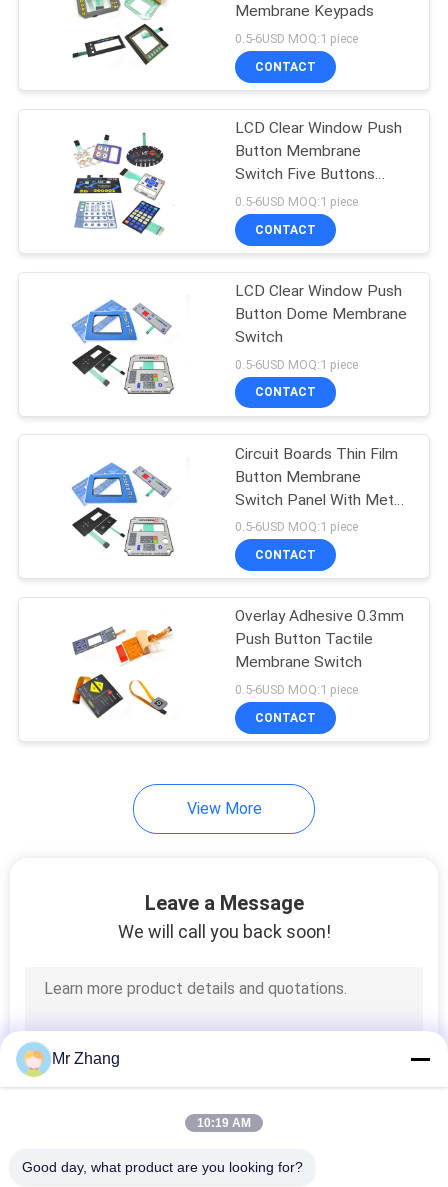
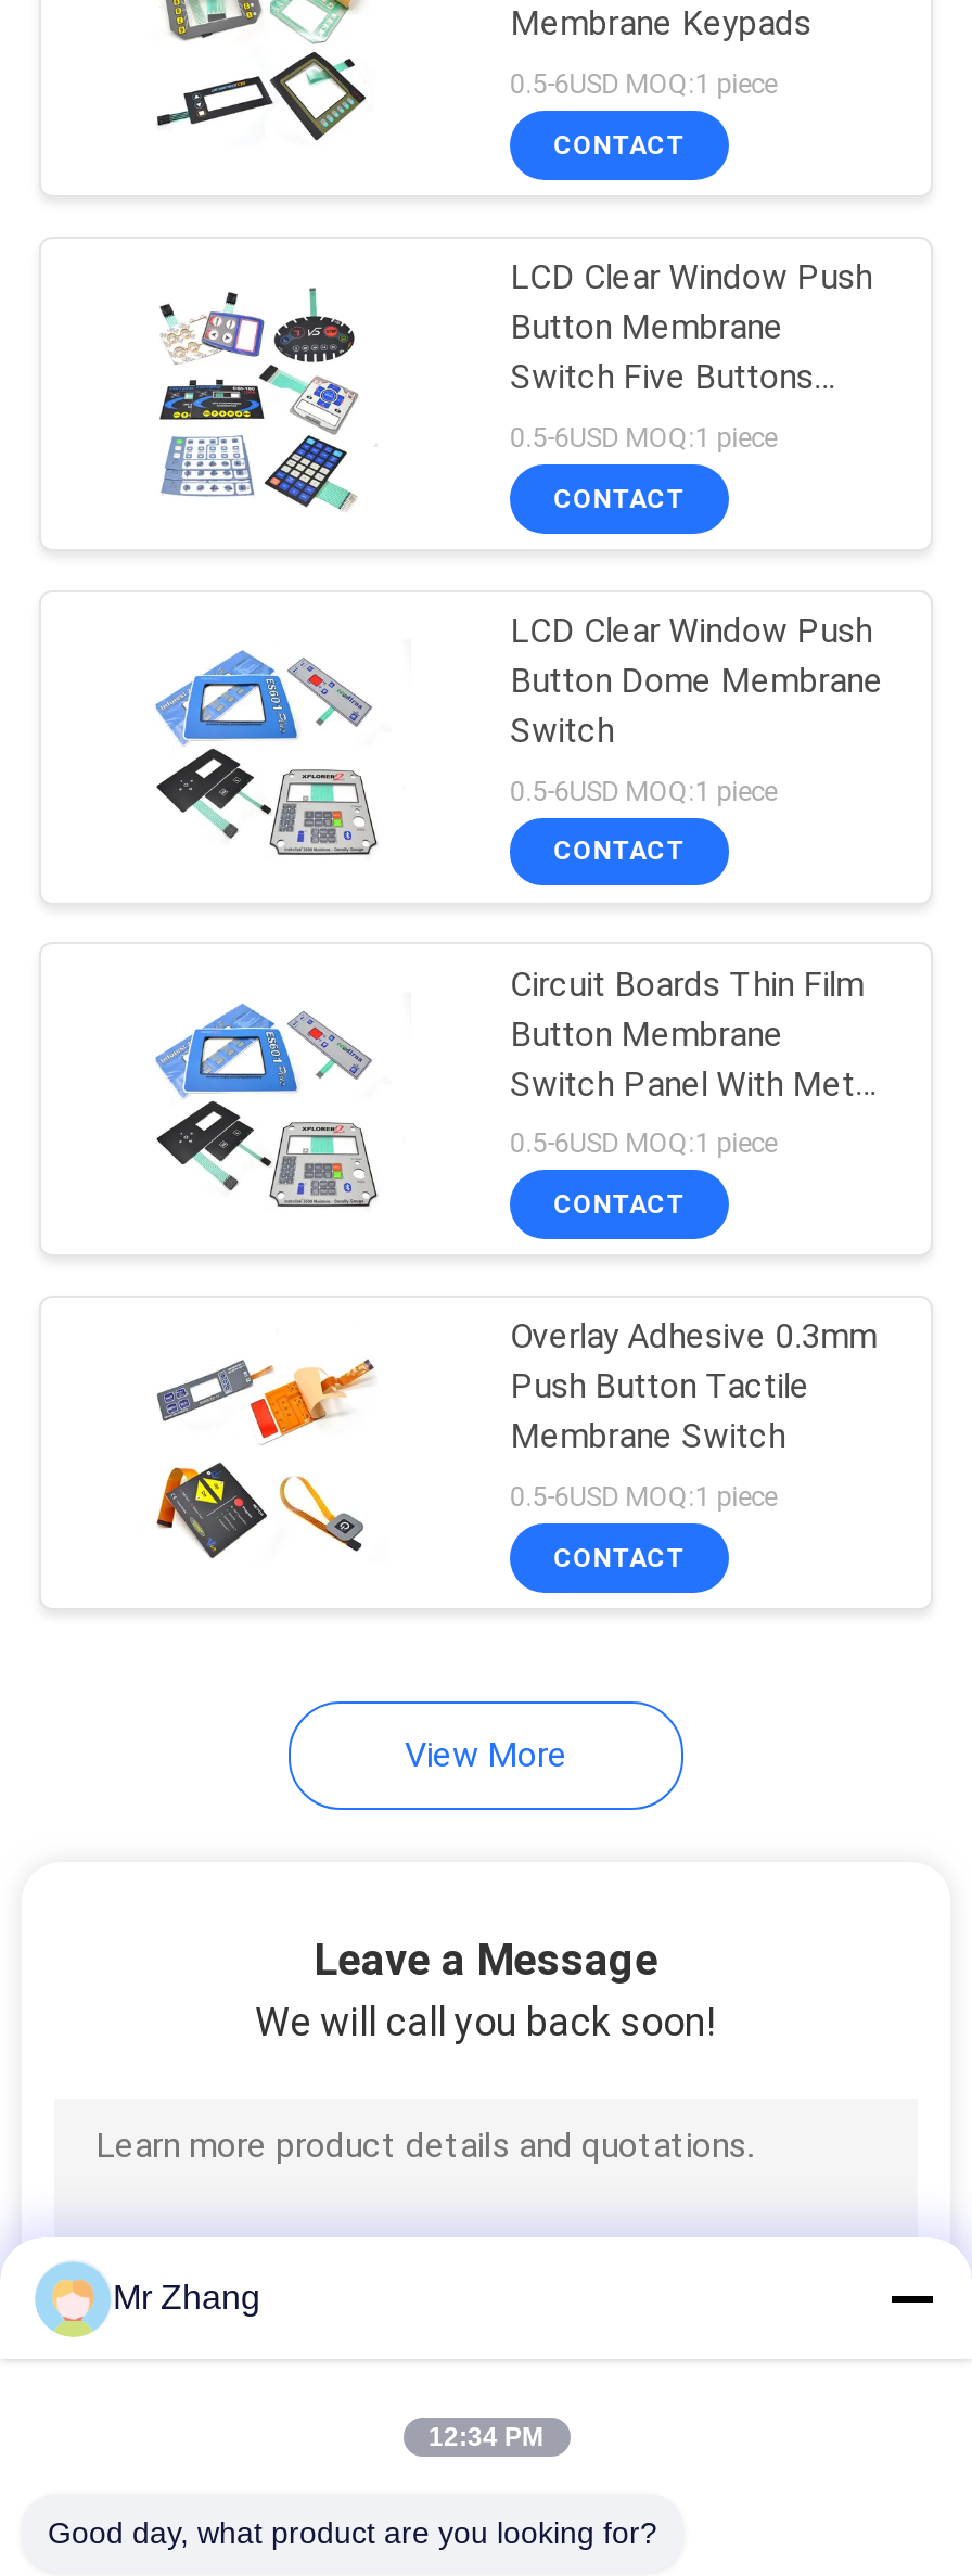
- 10:19 AM
+ 12:34 PM
